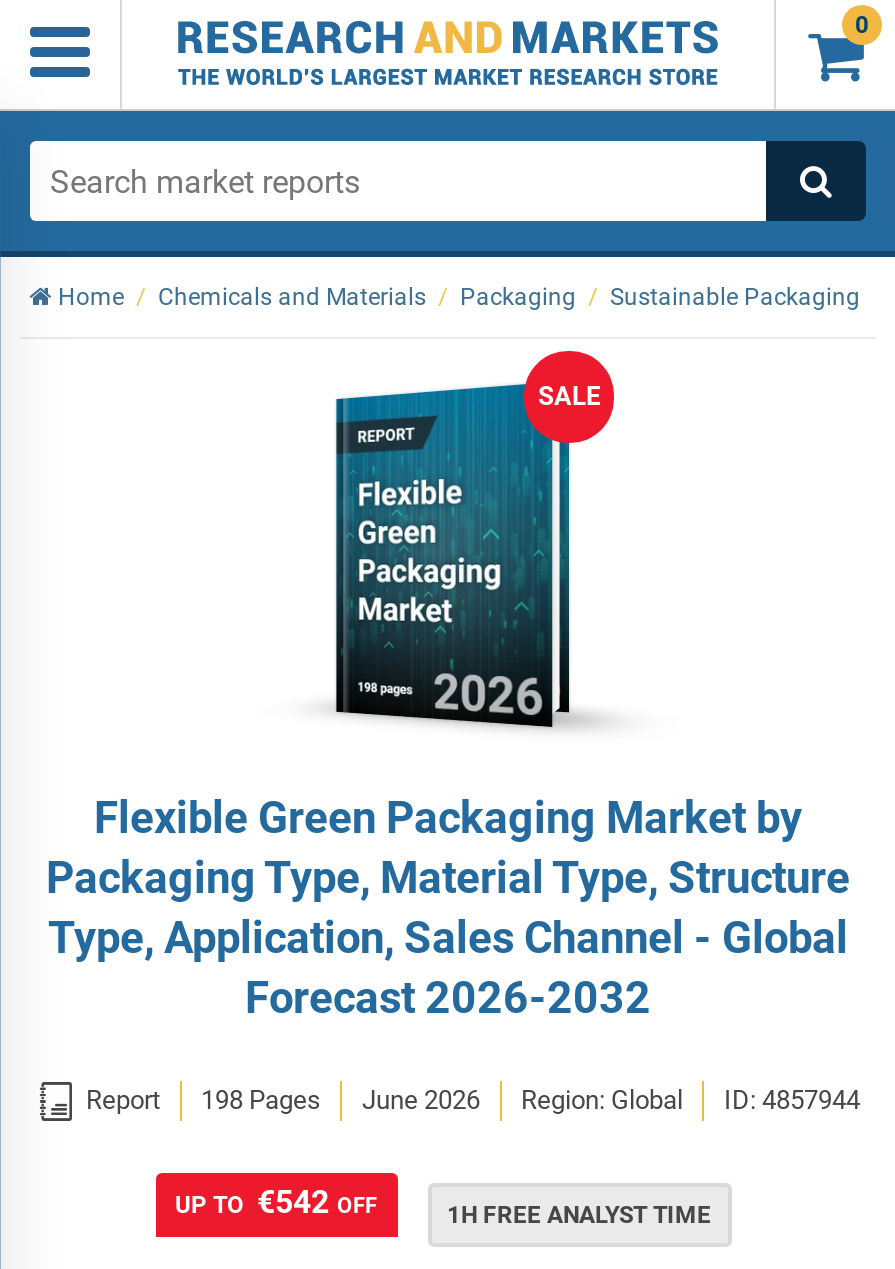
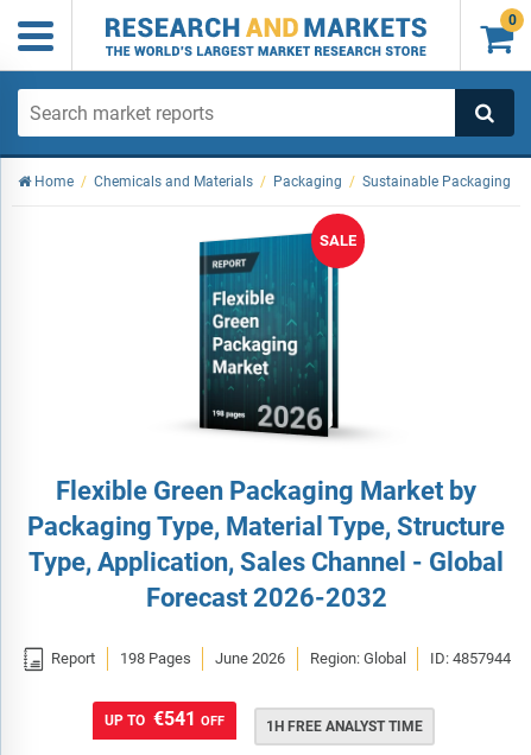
- UP TO €542 OFF
+ UP TO €541 OFF
